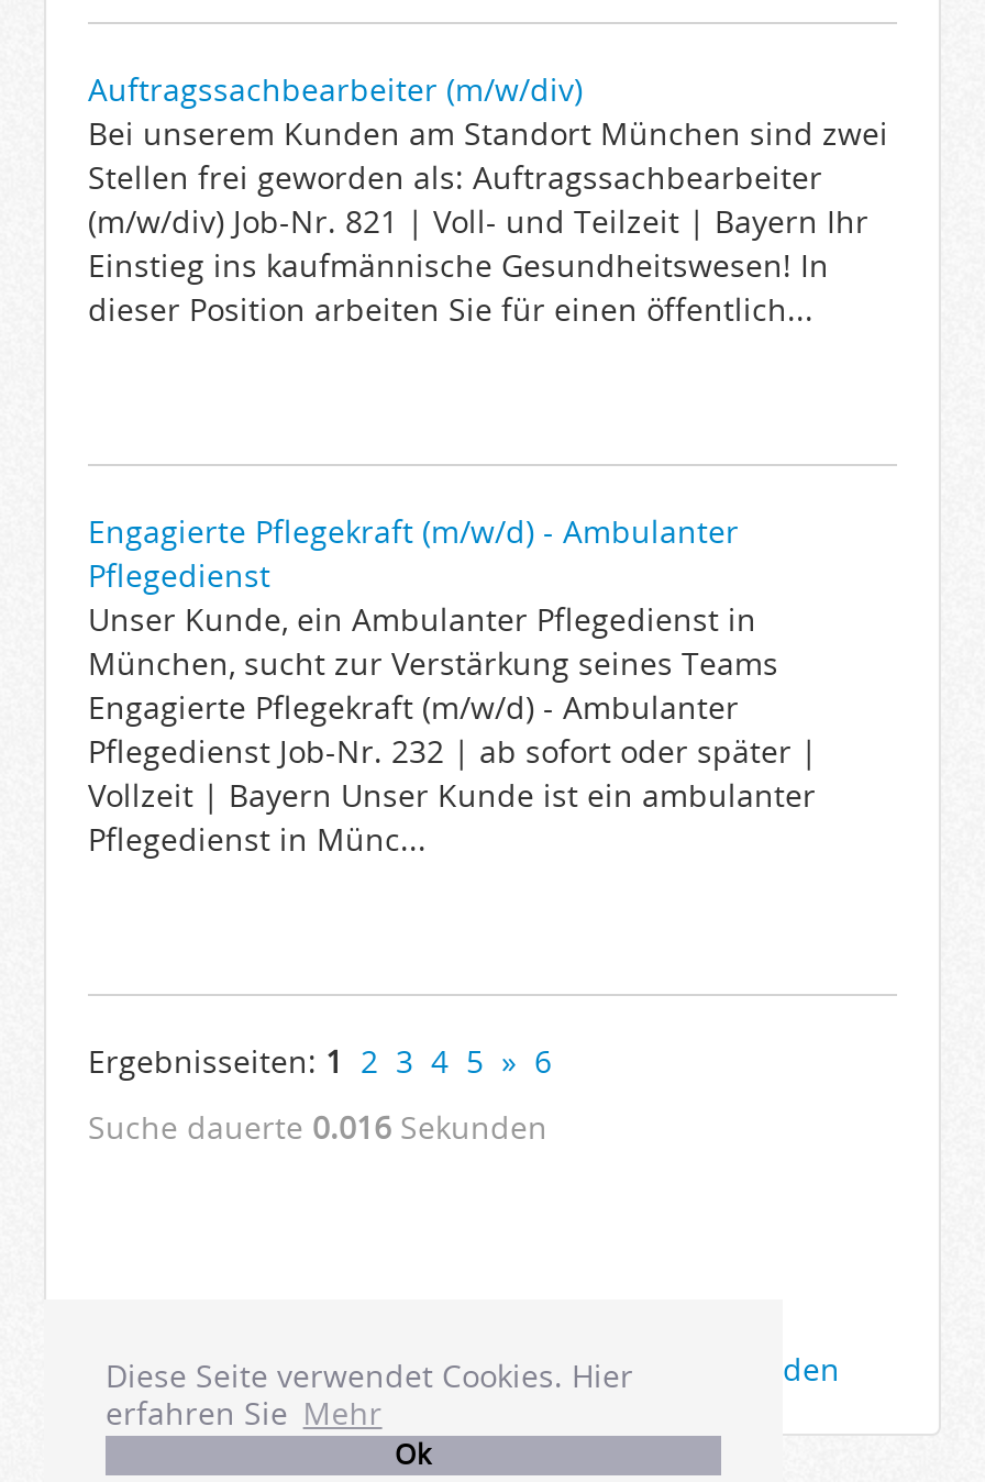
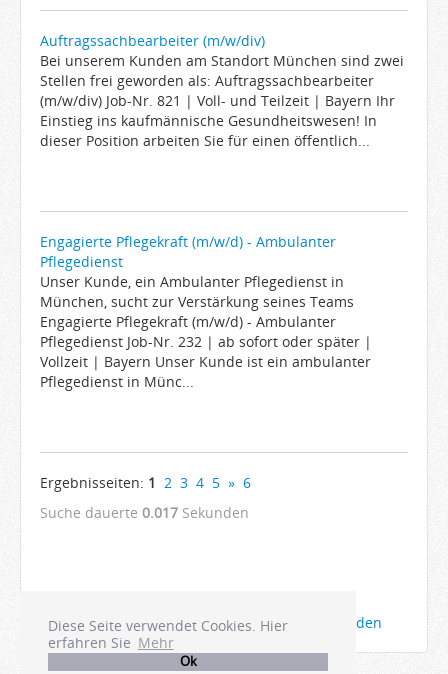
- Suche dauerte 0.016 Sekunden
+ Suche dauerte 0.017 Sekunden
